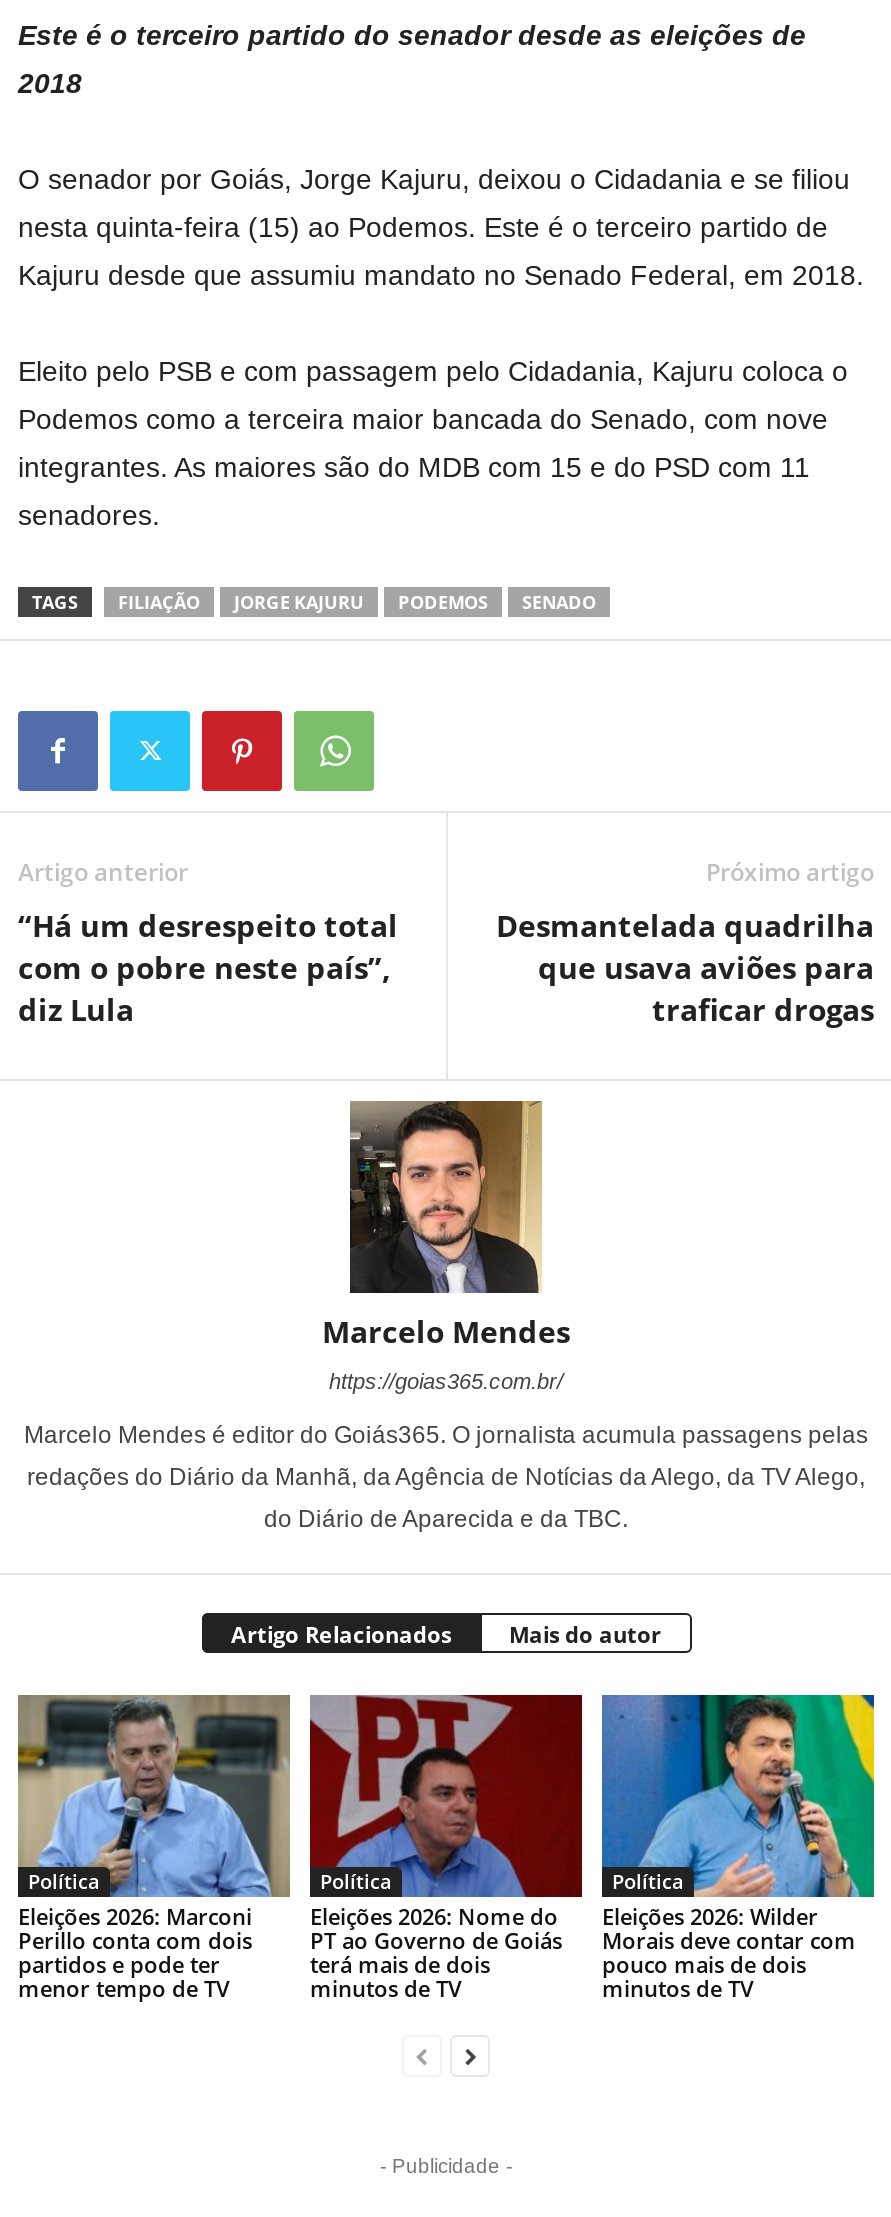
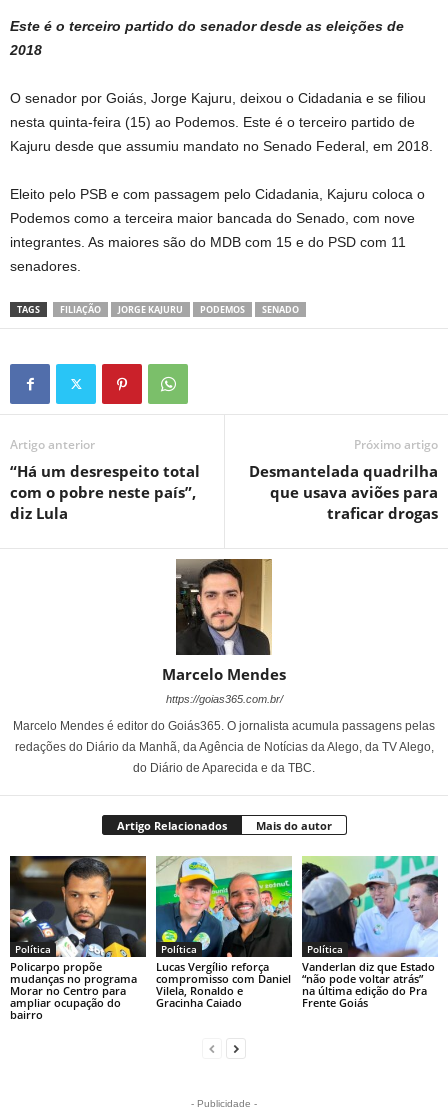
- [image]
- Eleições 2026: Marconi
- Perillo conta com dois
- partidos e pode ter
- menor tempo de TV
+ [image]
+ Policarpo propõe
+ mudanças no programa
+ Morar no Centro para
+ ampliar ocupação do
+ bairro

- [image]
- Eleições 2026: Nome do
- PT ao Governo de Goiás
- terá mais de dois
- minutos de TV
+ [image]
+ Lucas Vergílio reforça
+ compromisso com Daniel
+ Vilela, Ronaldo e
+ Gracinha Caiado

- [image]
- Eleições 2026: Wilder
- Morais deve contar com
- pouco mais de dois
- minutos de TV
+ [image]
+ Vanderlan diz que Estado
+ “não pode voltar atrás”
+ na última edição do Pra
+ Frente Goiás
